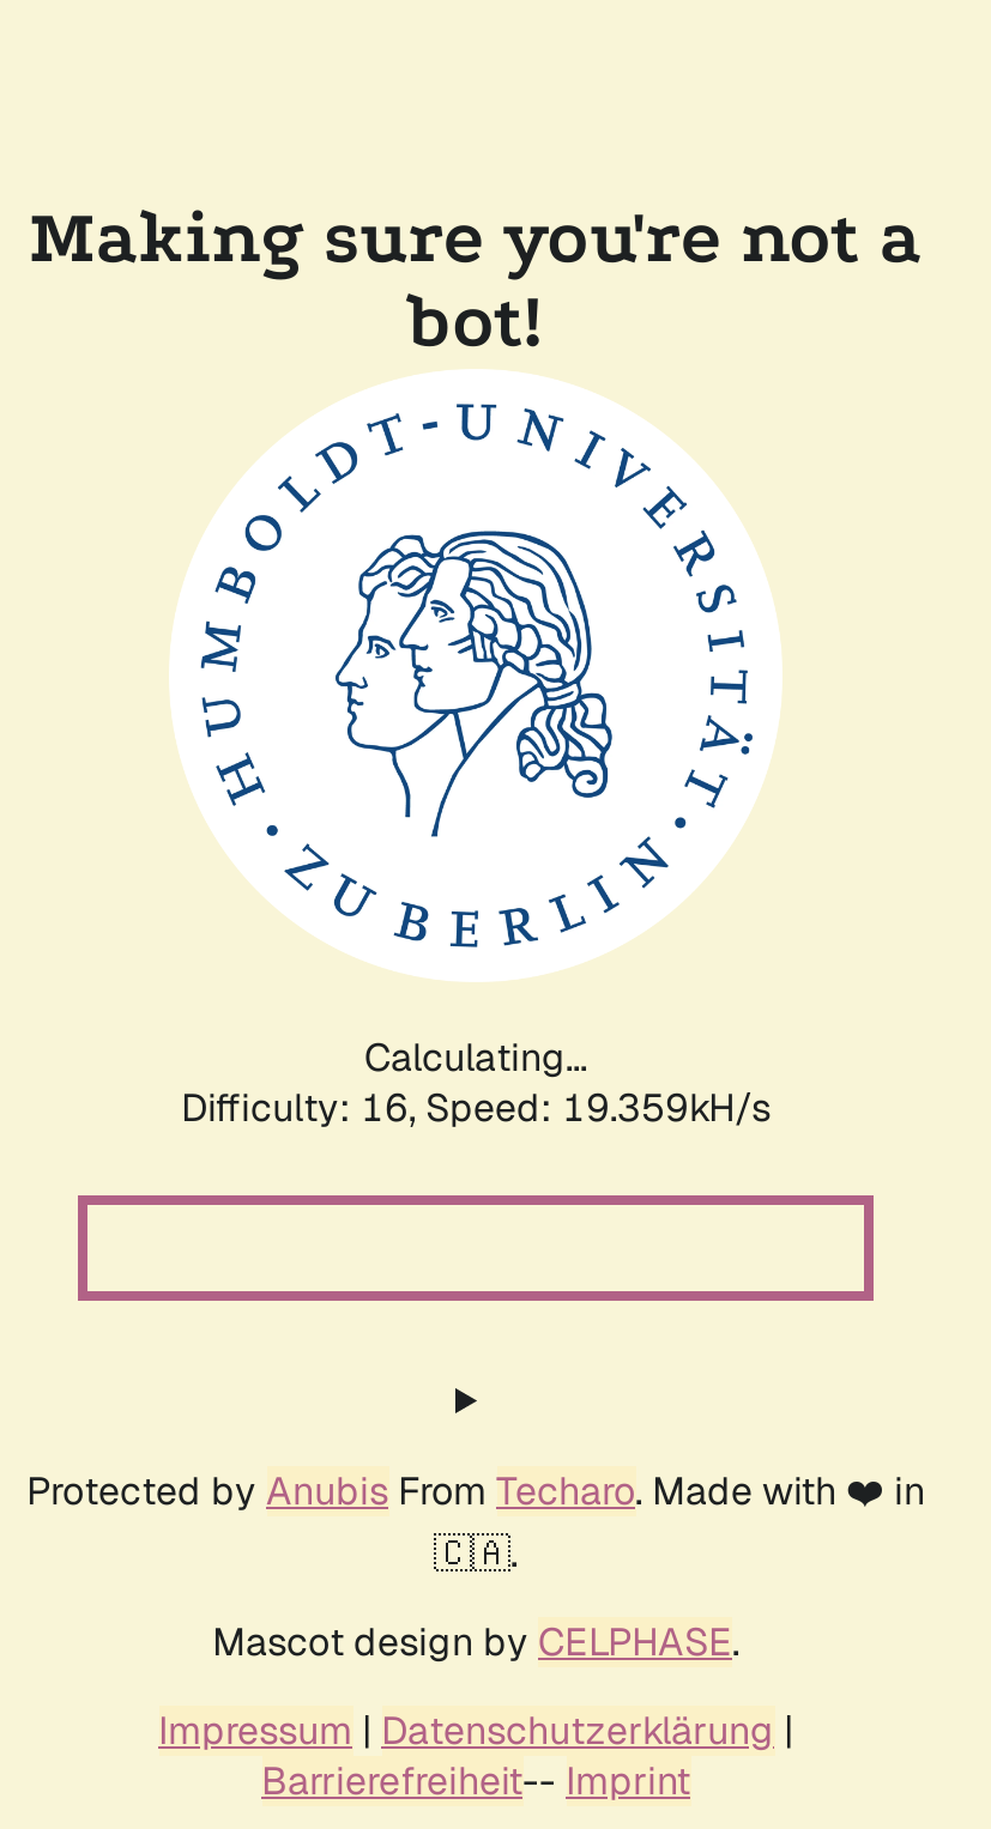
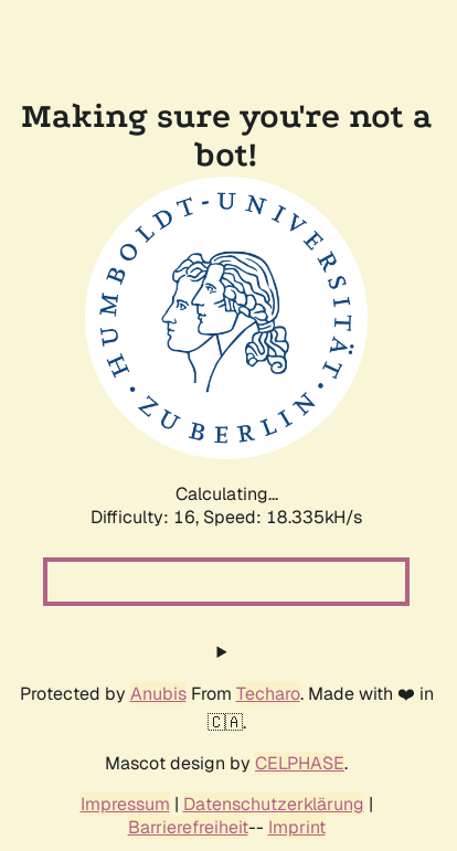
- Difficulty: 16, Speed: 19.359kH/s
+ Difficulty: 16, Speed: 18.335kH/s
